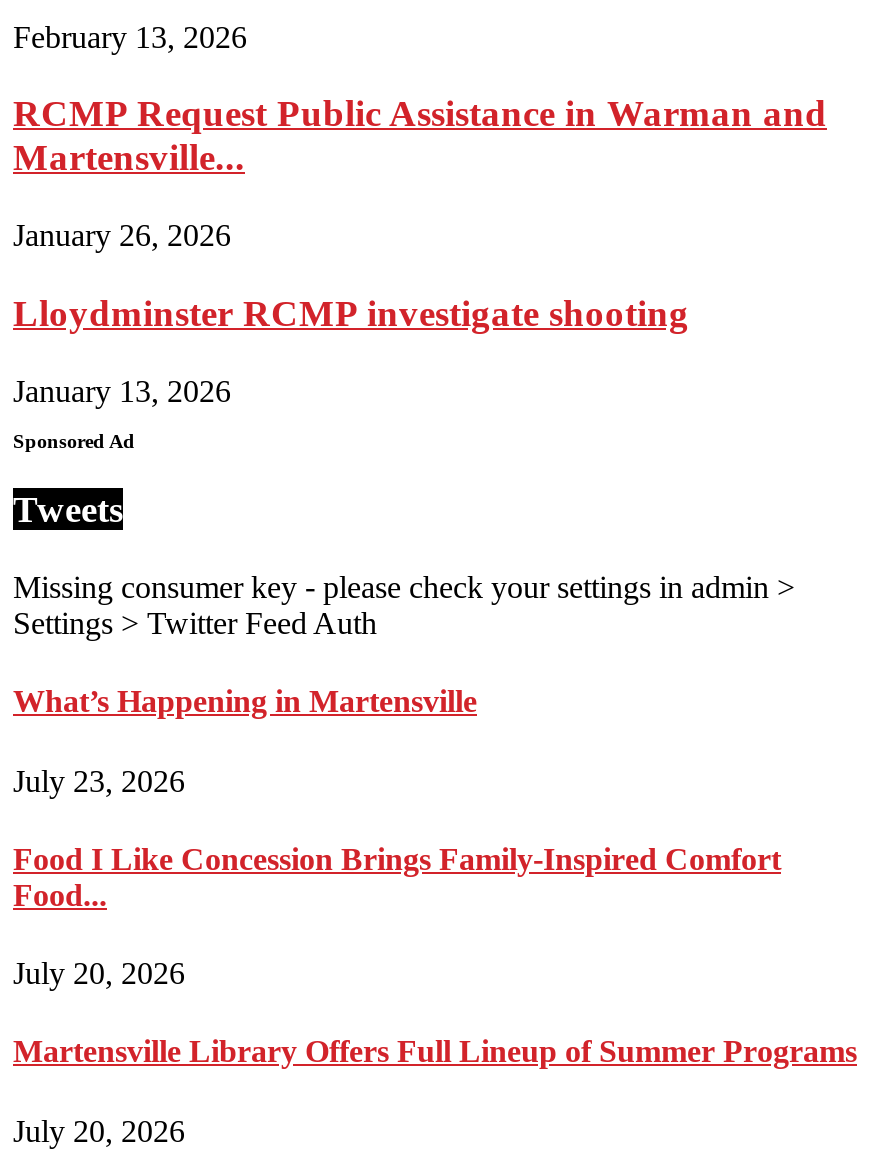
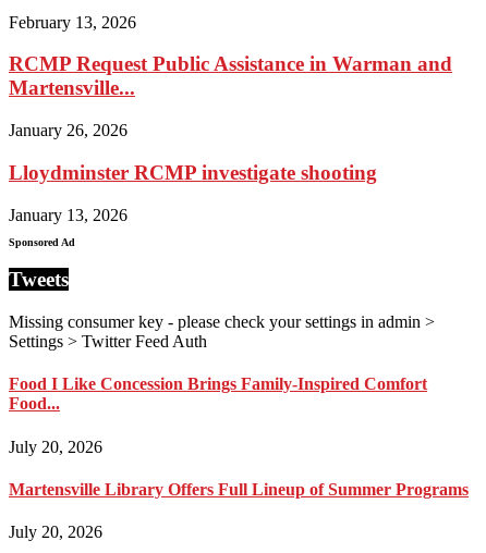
- What’s Happening in Martensville
- July 23, 2026
